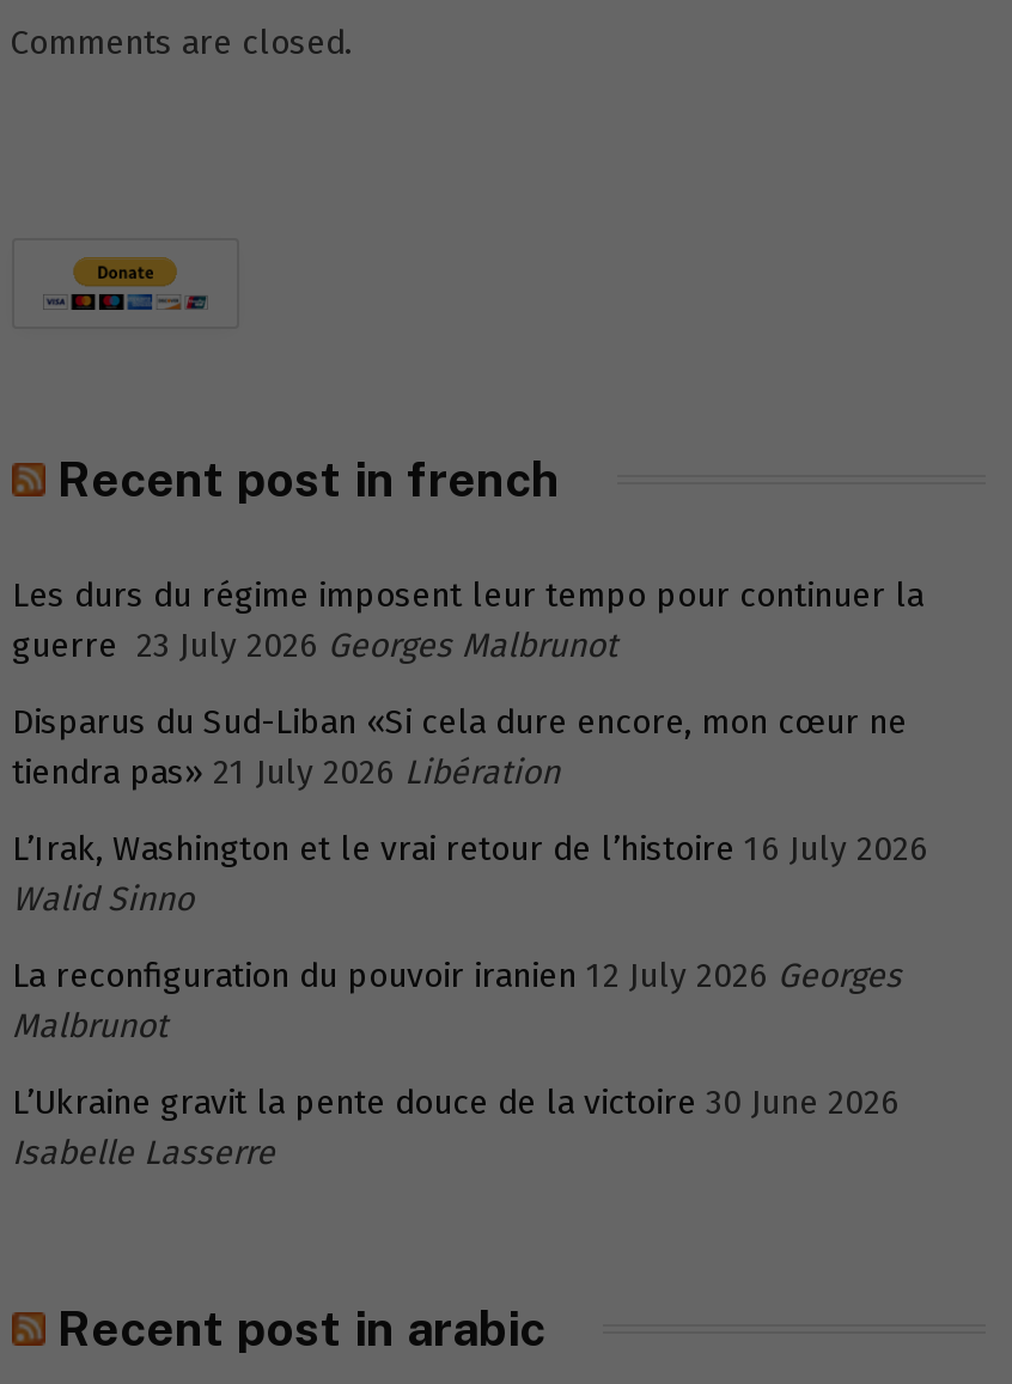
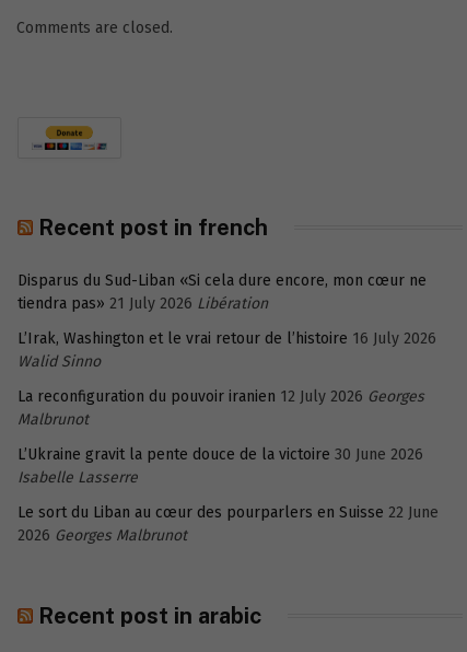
- Les durs du régime imposent leur tempo pour continuer la
- guerre 23 July 2026 Georges Malbrunot

moved up: Disparus du Sud-Liban «Si cela dure encore, mon cœur ne | tiendra pas» 21 July 2026 Libération | L’Irak, Washington et le vrai retour de l’histoire 16 July 2026 | Walid Sinno | La reconfiguration du pouvoir iranien 12 July 2026 Georges | Malbrunot | L’Ukraine gravit la pente douce de la victoire 30 June 2026 | Isabelle Lasserre

+ Le sort du Liban au cœur des pourparlers en Suisse 22 June
+ 2026 Georges Malbrunot
